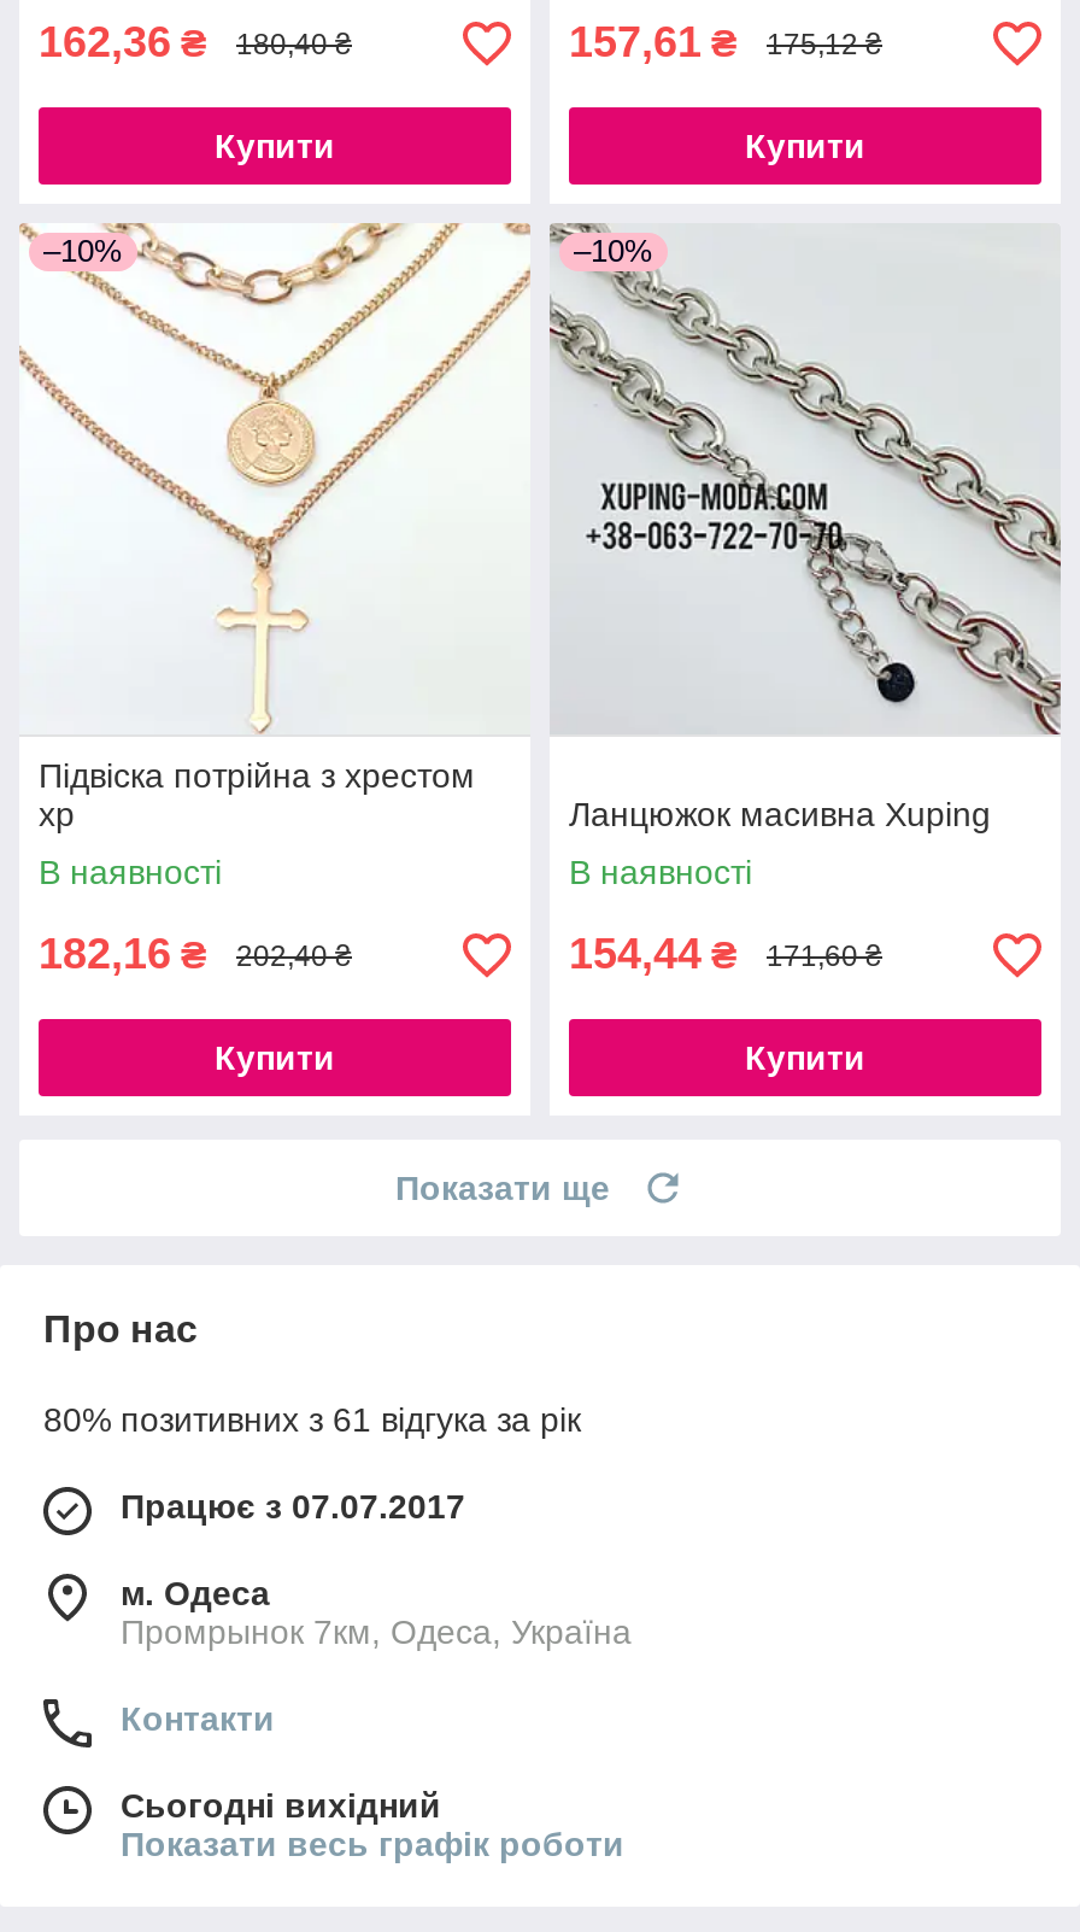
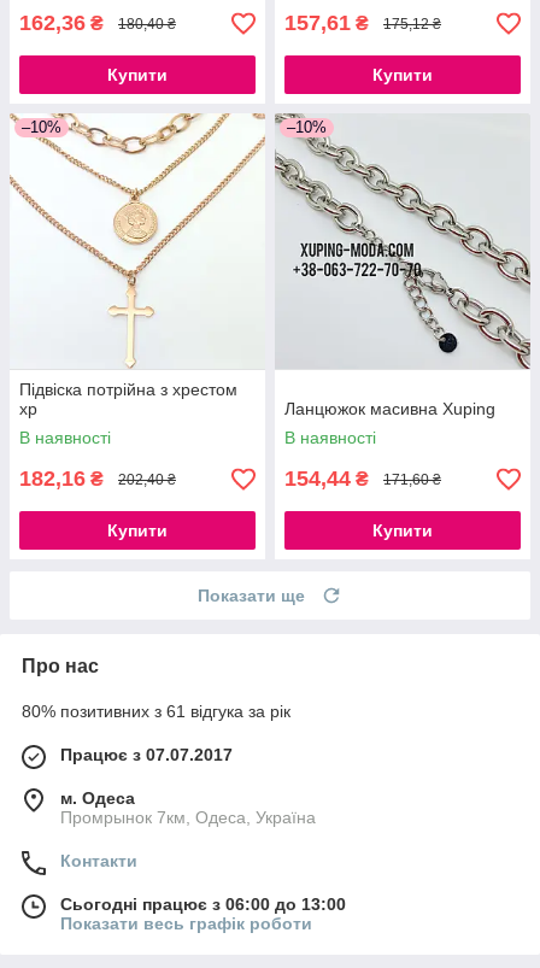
- Сьогодні вихідний
+ Сьогодні працює з 06:00 до 13:00
